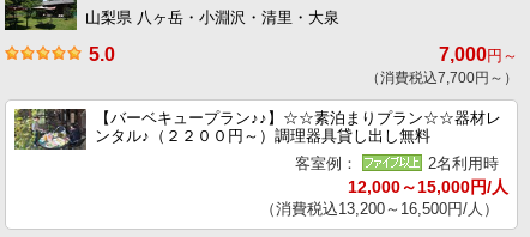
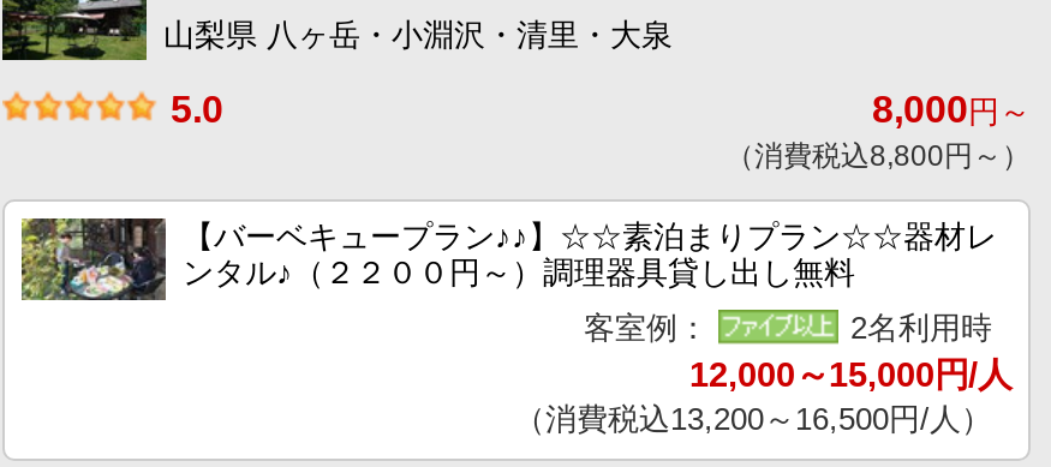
- 7,000円～
+ 8,000円～

- （消費税込7,700円～）
+ （消費税込8,800円～）
